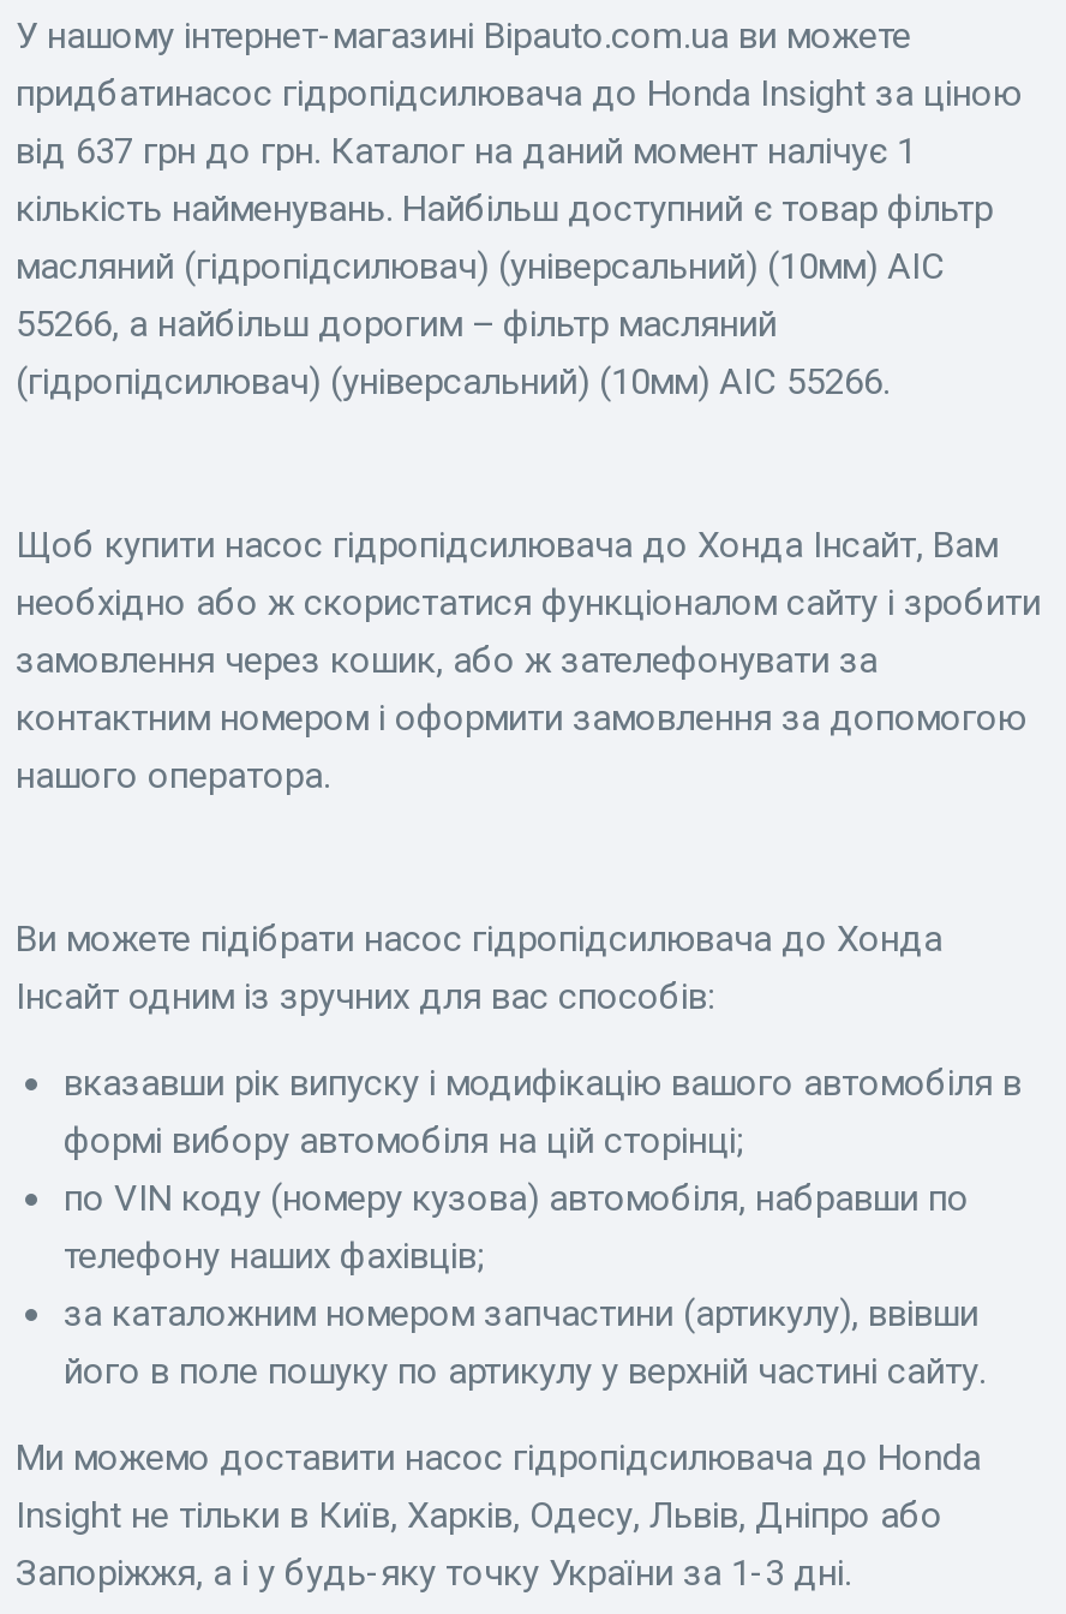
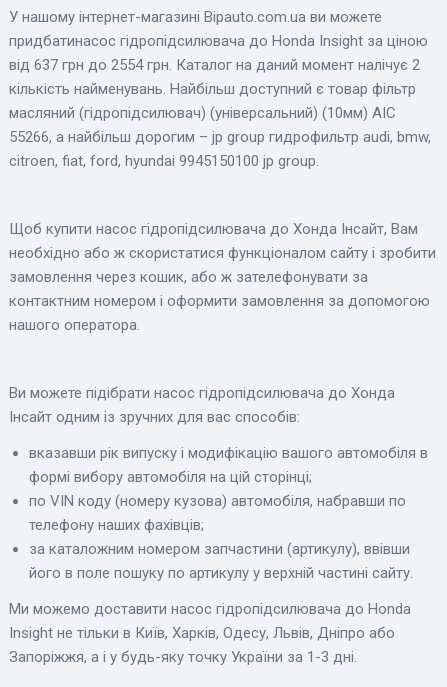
- від 637 грн до грн. Каталог на даний момент налічує 1
+ від 637 грн до 2554 грн. Каталог на даний момент налічує 2

- 55266, а найбільш дорогим – фільтр масляний
- (гідропідсилювач) (універсальний) (10мм) AIC 55266.
+ 55266, а найбільш дорогим – jp group гидрофильтр audi, bmw,
+ citroen, fiat, ford, hyundai 9945150100 jp group.
